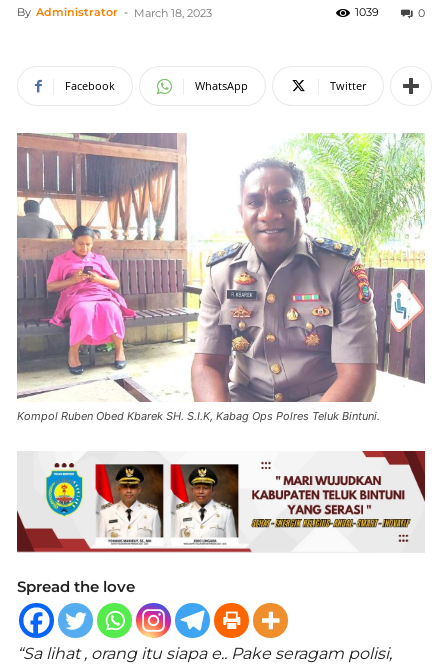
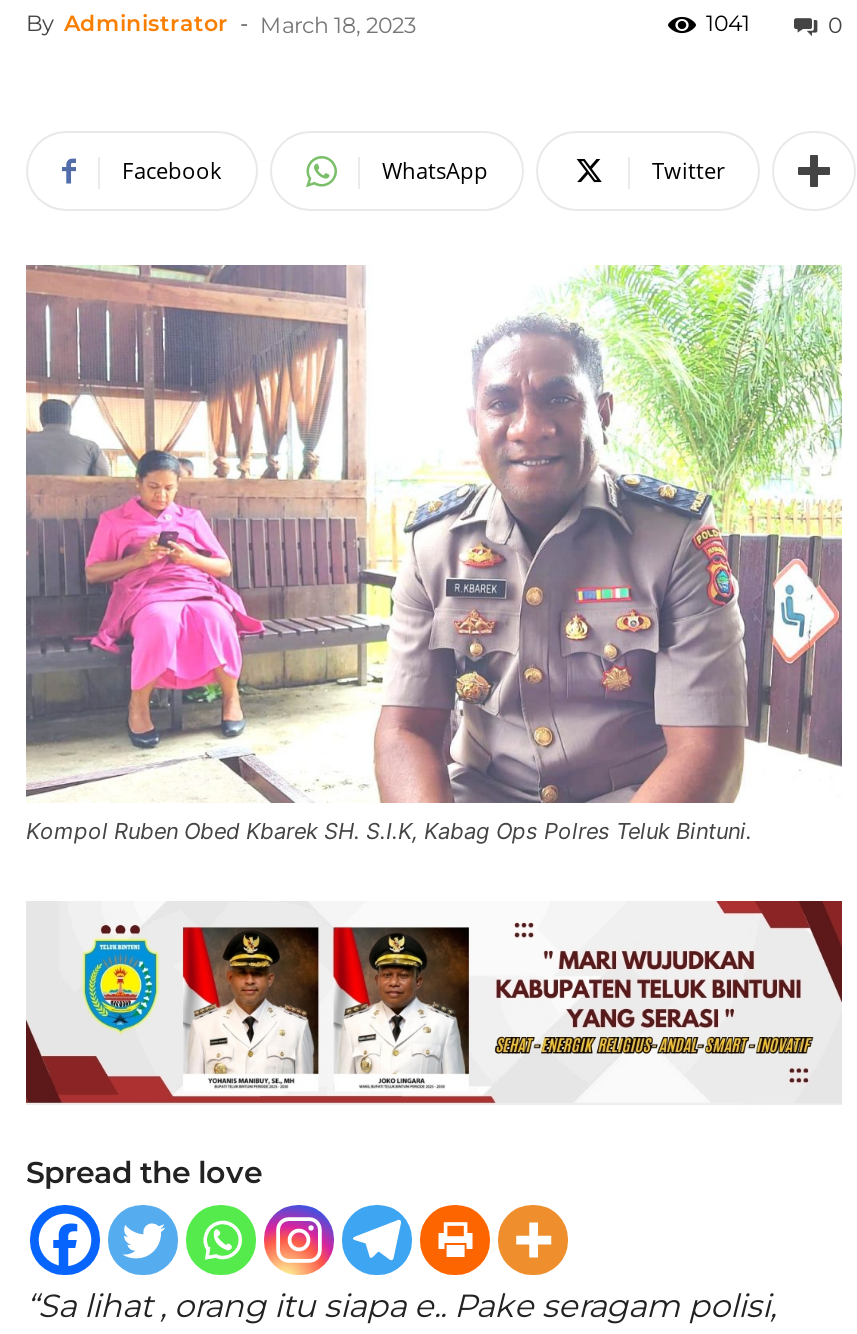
- 1039
+ 1041
